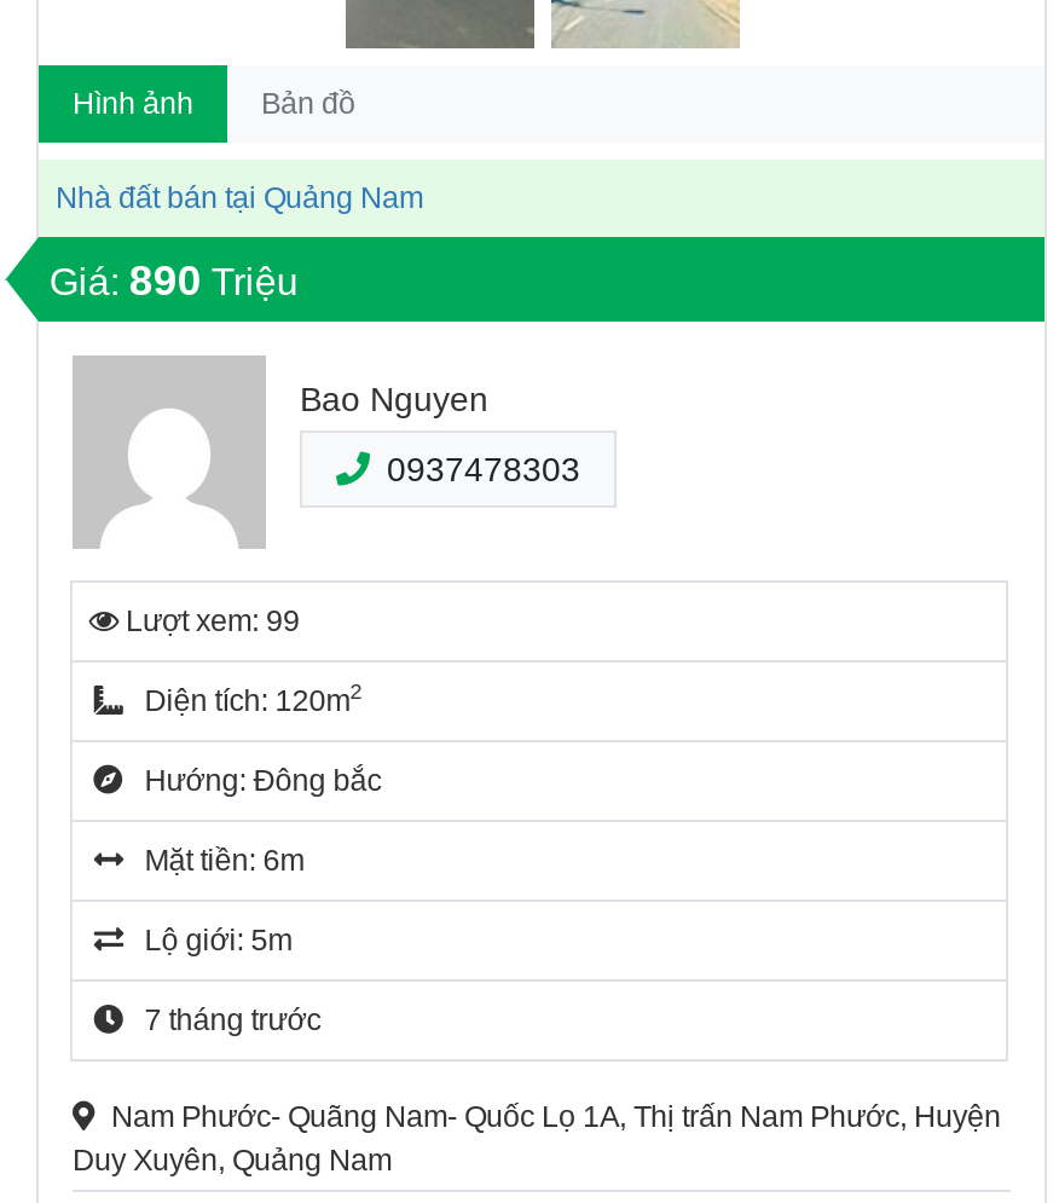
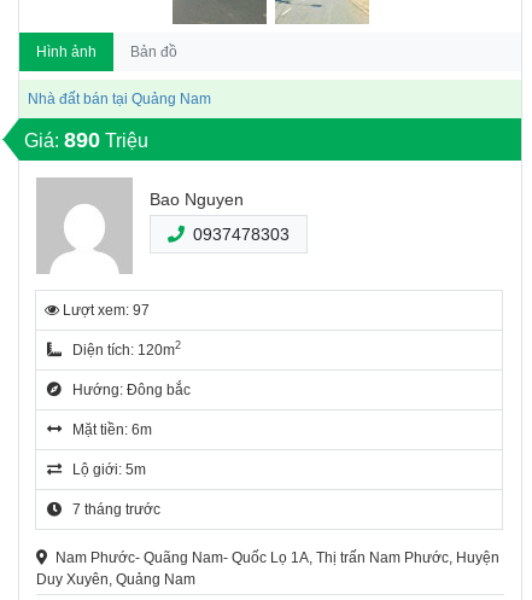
- Lượt xem: 99
+ Lượt xem: 97
